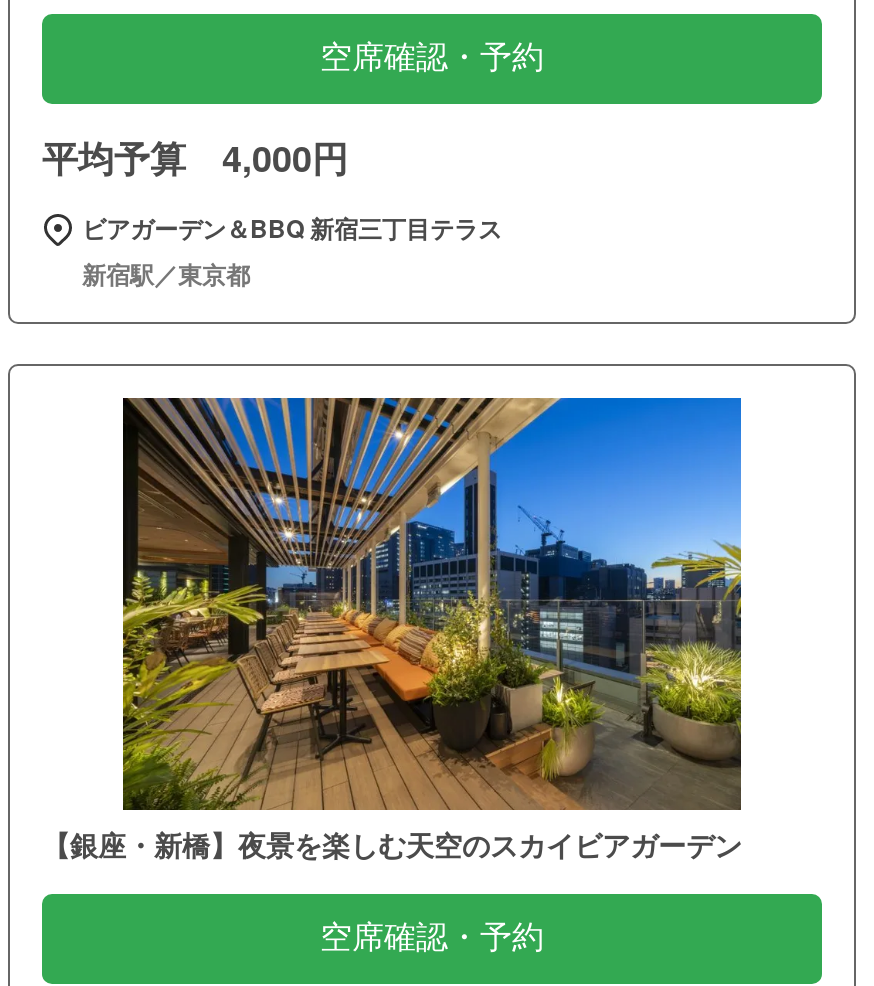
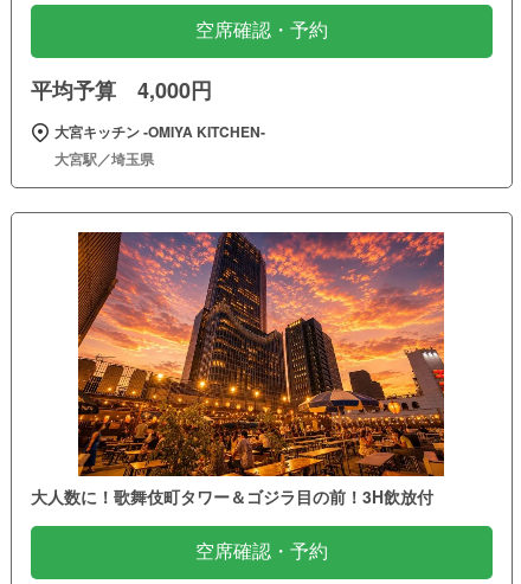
- ビアガーデン＆BBQ 新宿三丁目テラス
- 新宿駅／東京都
+ 大宮キッチン ‐OMIYA KITCHEN‐
+ 大宮駅／埼玉県

- [image]
- 【銀座・新橋】夜景を楽しむ天空のスカイビアガーデン
+ [image]
+ 大人数に！歌舞伎町タワー＆ゴジラ目の前！3H飲放付
